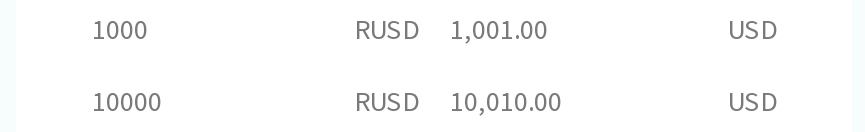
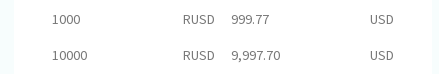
- RUSD 1,001.00
+ RUSD 999.77

- RUSD 10,010.00
+ RUSD 9,997.70
